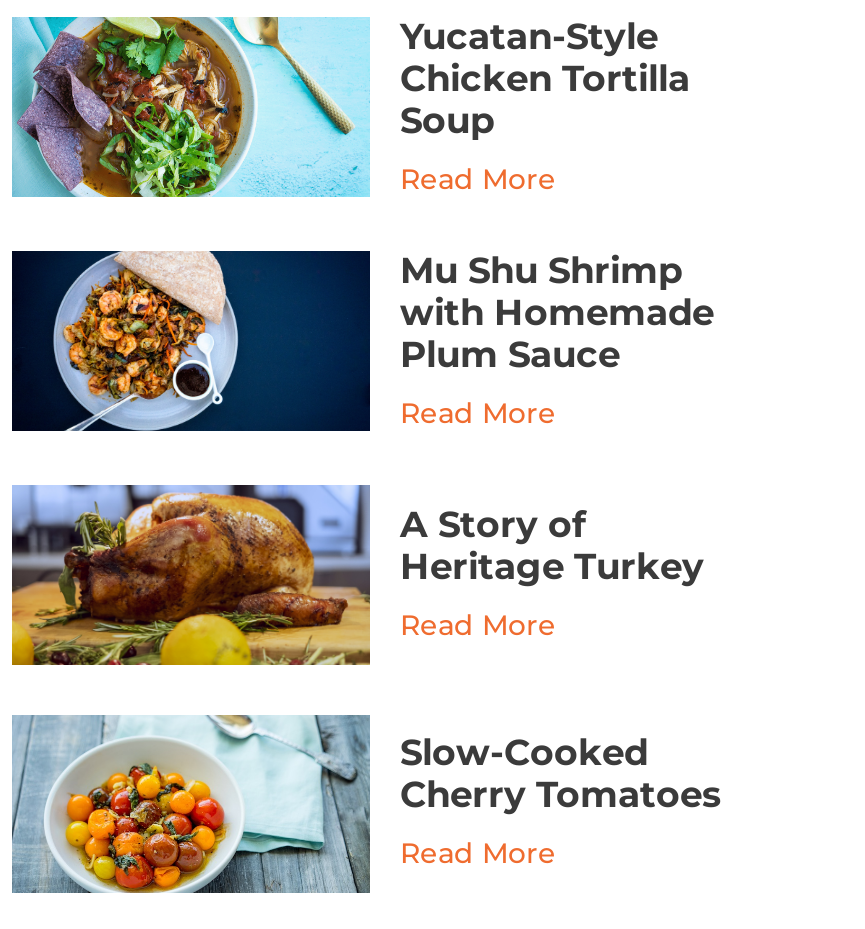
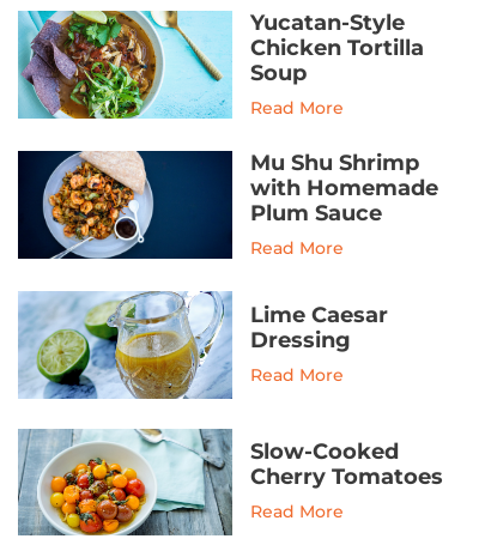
- [image]
- A Story of
- Heritage Turkey
+ [image]
+ Lime Caesar
+ Dressing
